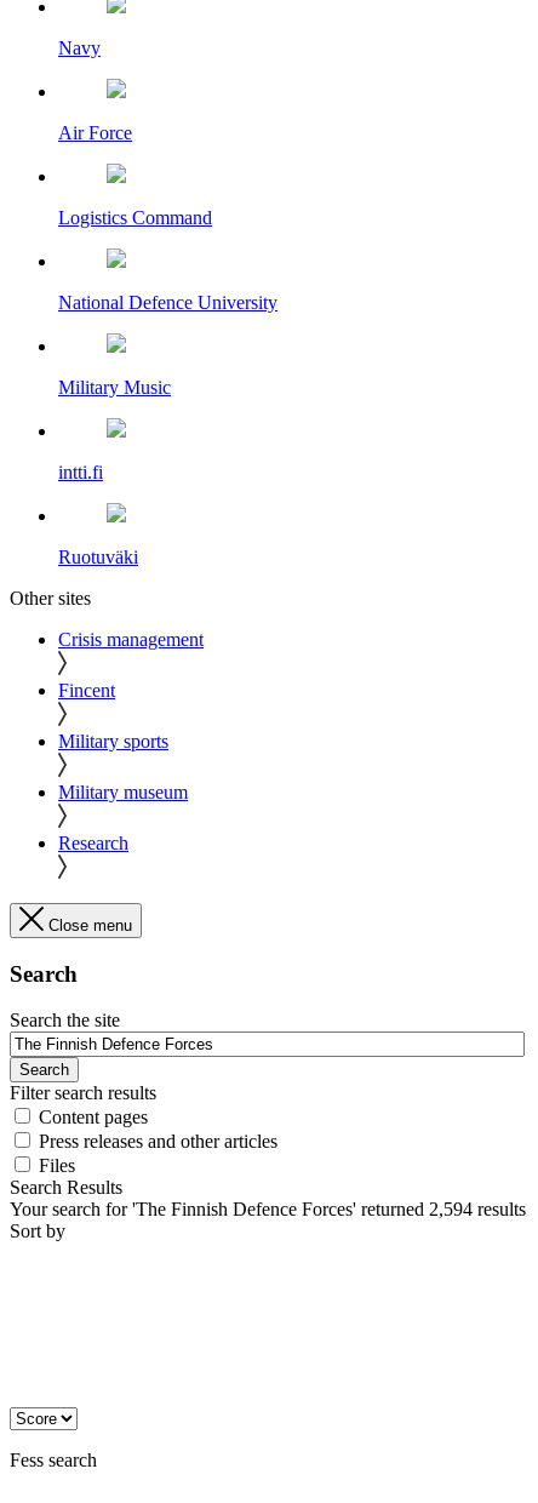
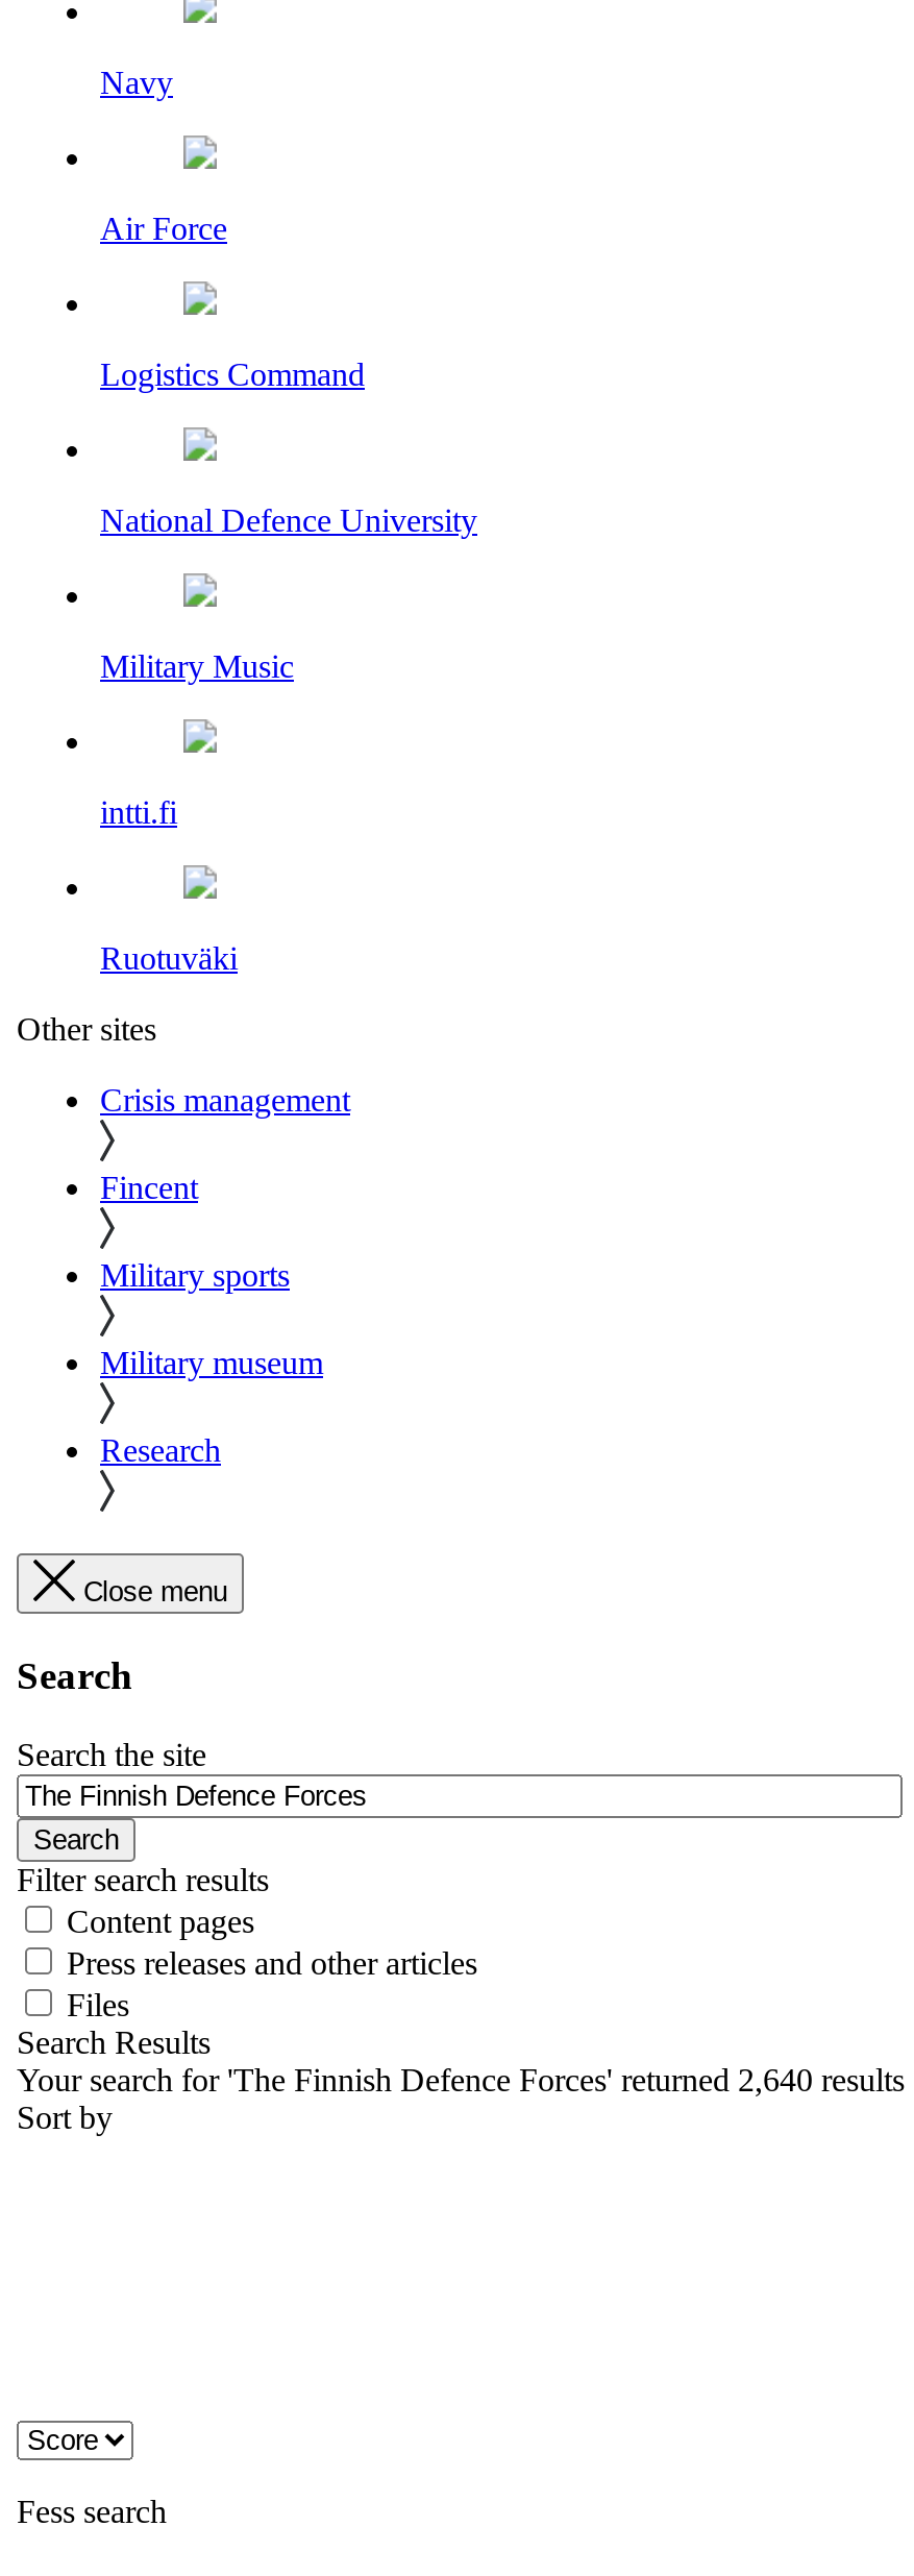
- Your search for 'The Finnish Defence Forces' returned 2,594 results
+ Your search for 'The Finnish Defence Forces' returned 2,640 results
